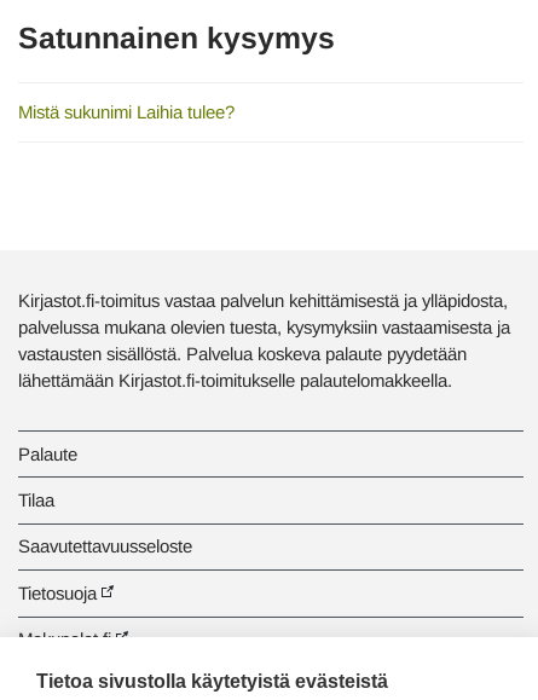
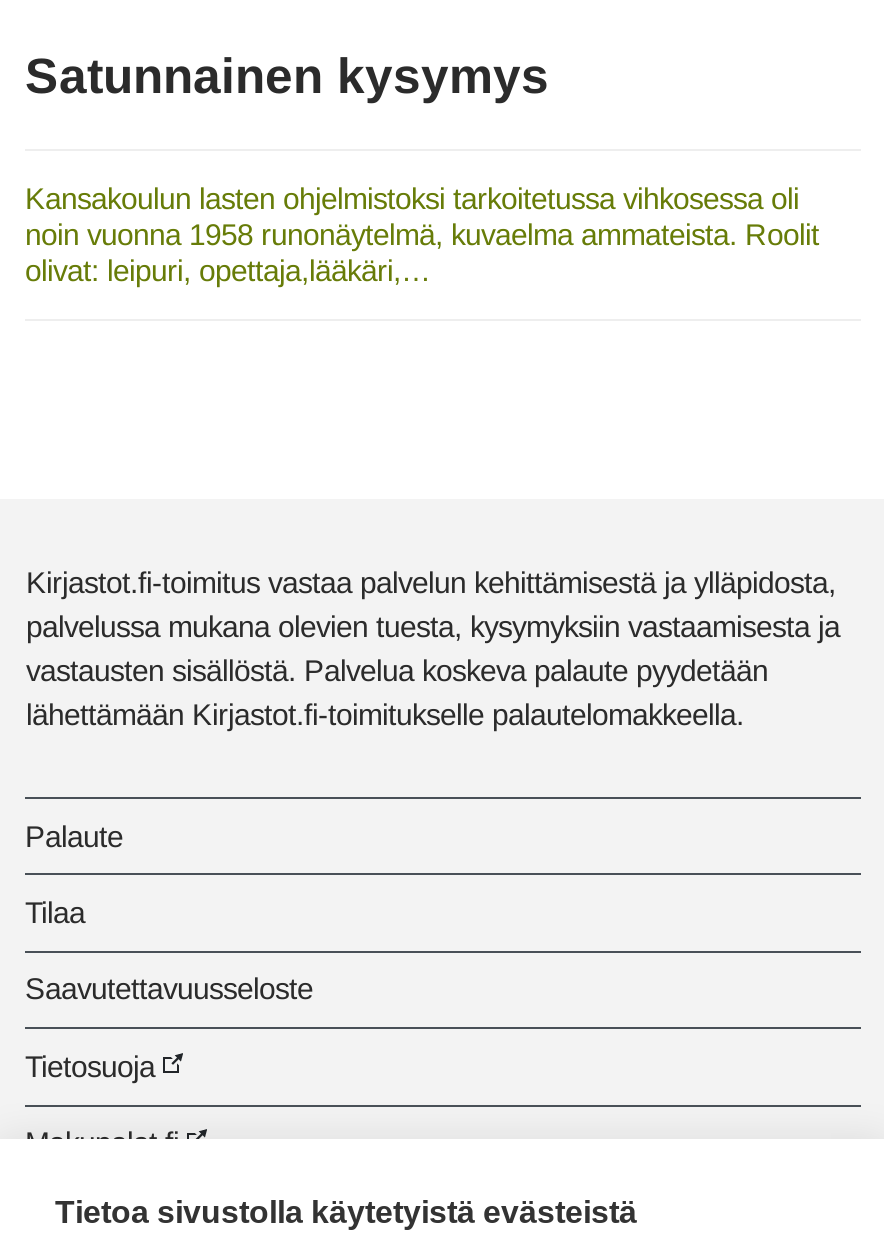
- Mistä sukunimi Laihia tulee?
+ Kansakoulun lasten ohjelmistoksi tarkoitetussa vihkosessa oli
+ noin vuonna 1958 runonäytelmä, kuvaelma ammateista. Roolit
+ olivat: leipuri, opettaja,lääkäri,…
